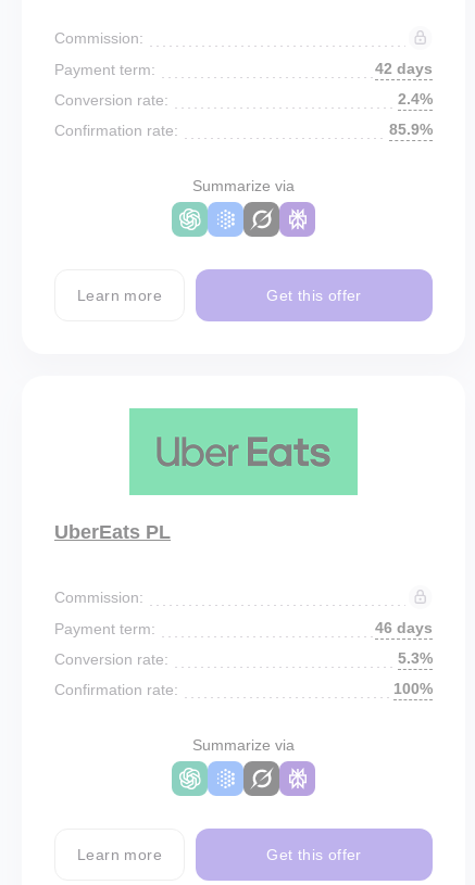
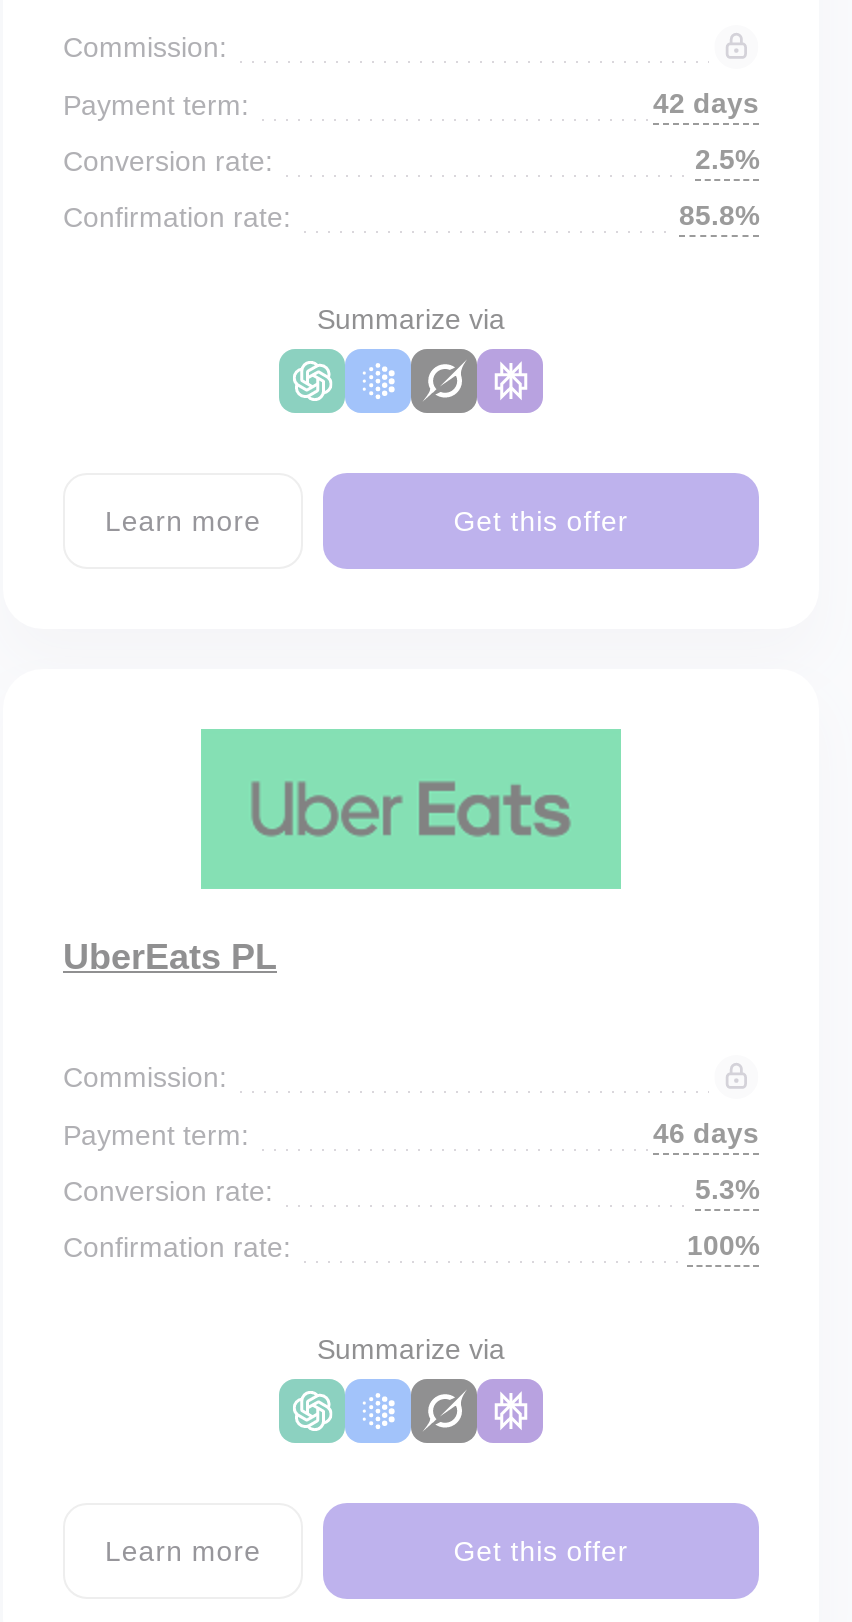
- 2.4%
+ 2.5%

- 85.9%
+ 85.8%
